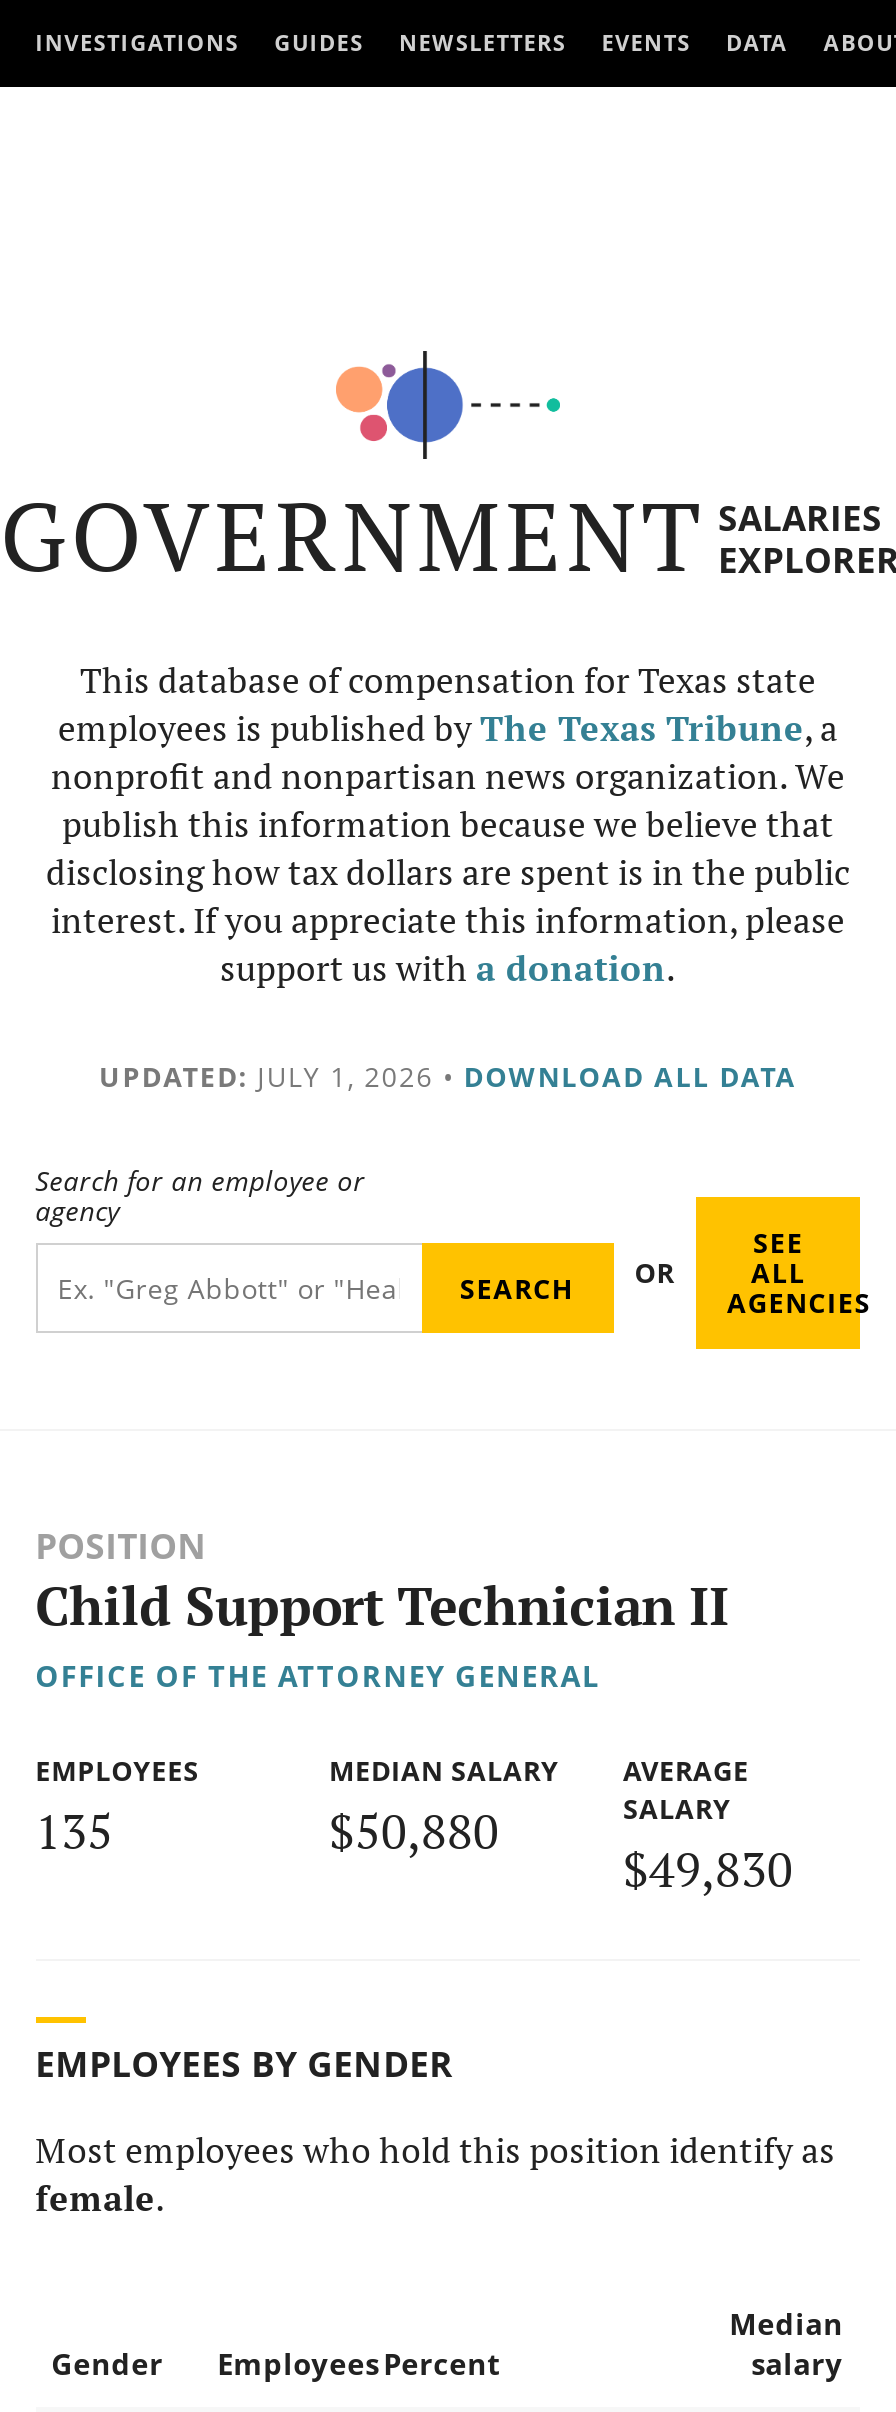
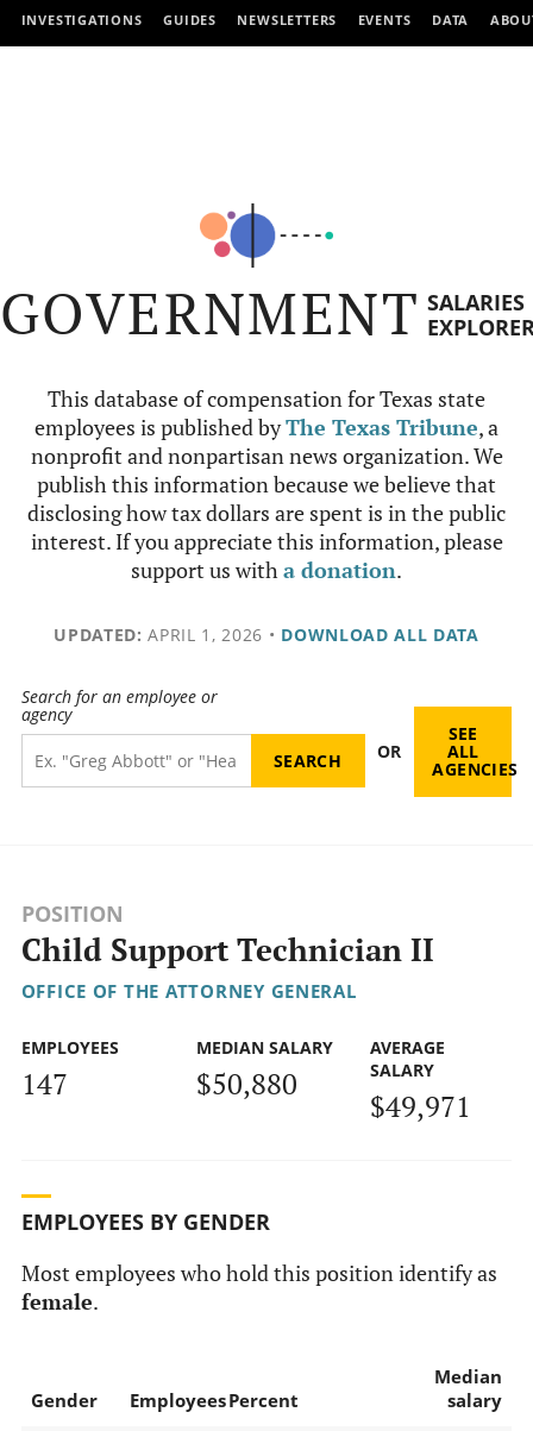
- UPDATED: JULY 1, 2026 • DOWNLOAD ALL DATA
+ UPDATED: APRIL 1, 2026 • DOWNLOAD ALL DATA

- 135
+ 147

- $49,830
+ $49,971
